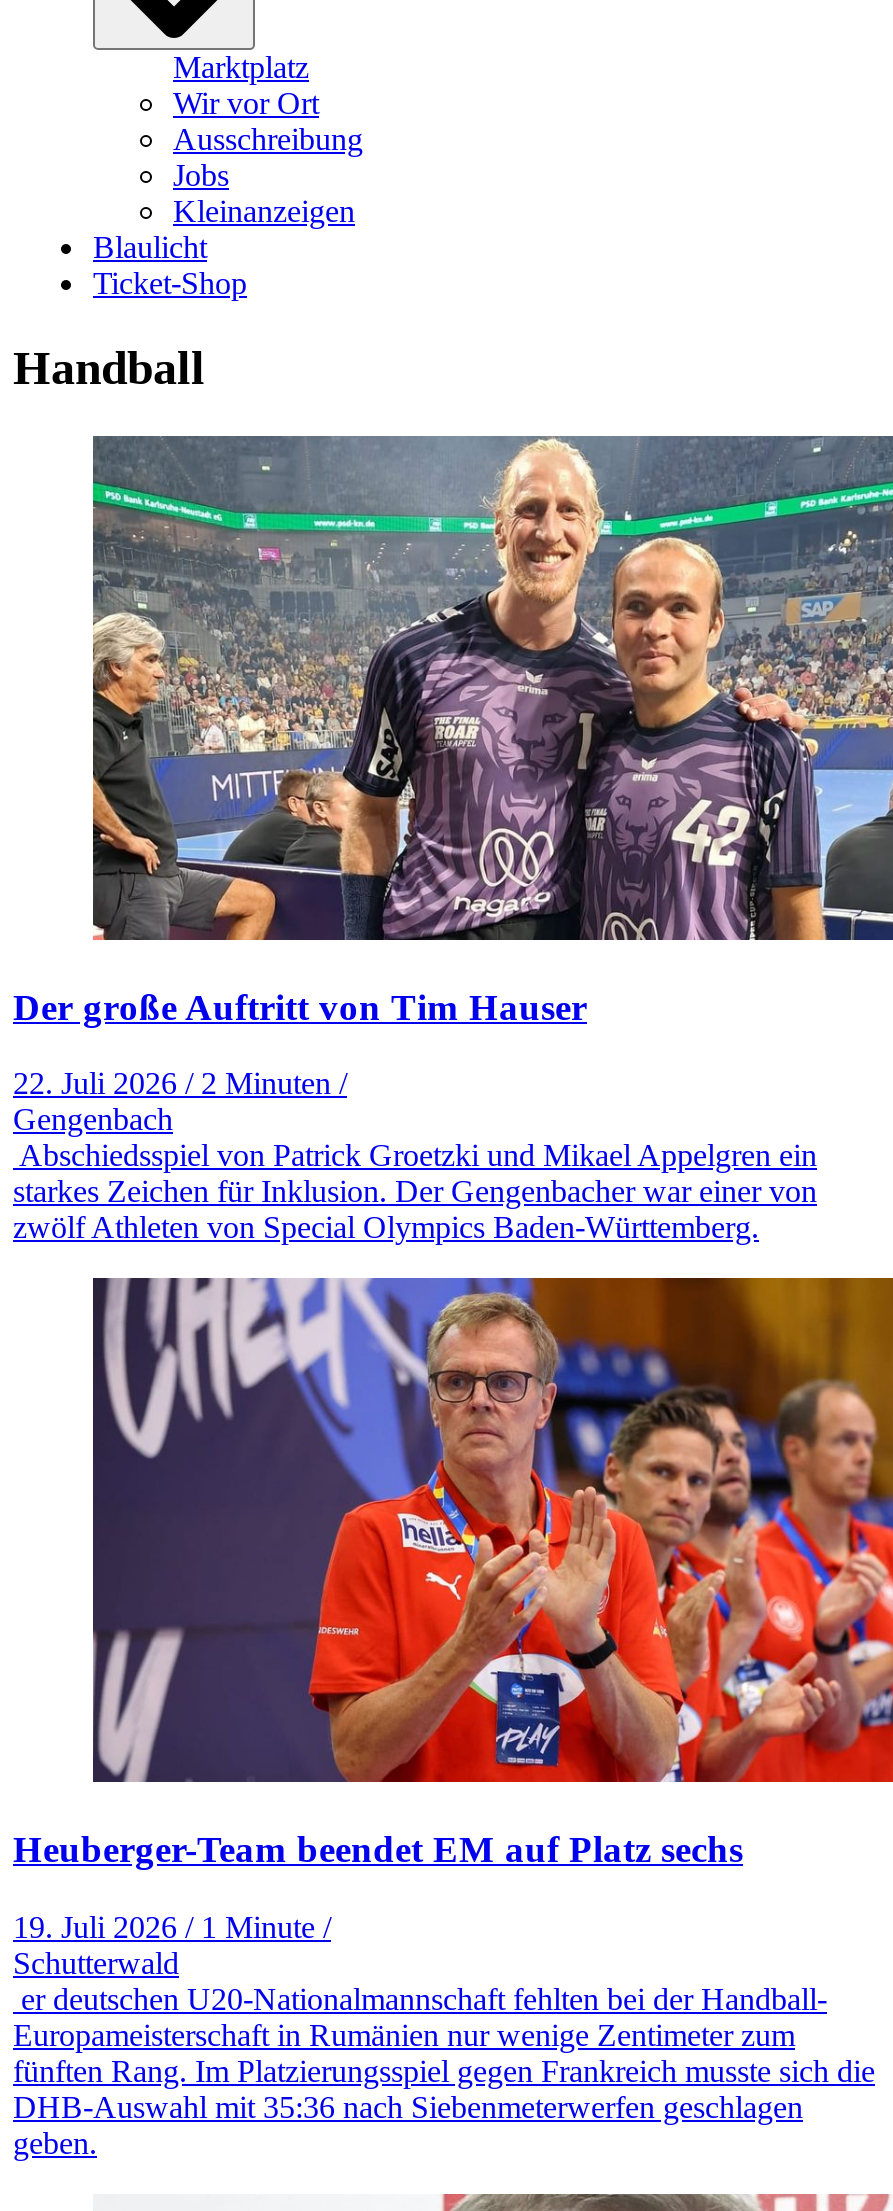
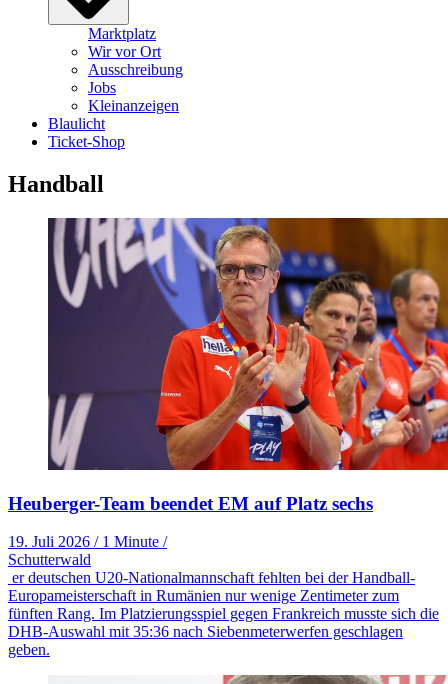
- [image]
- Der große Auftritt von Tim Hauser
- 22. Juli 2026 / 2 Minuten /
- Gengenbach
- Abschiedsspiel von Patrick Groetzki und Mikael Appelgren ein
- starkes Zeichen für Inklusion. Der Gengenbacher war einer von
- zwölf Athleten von Special Olympics Baden-Württemberg.
